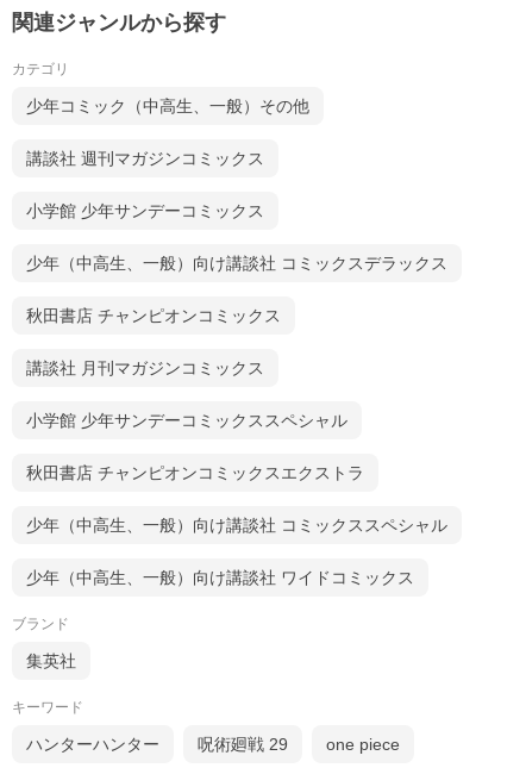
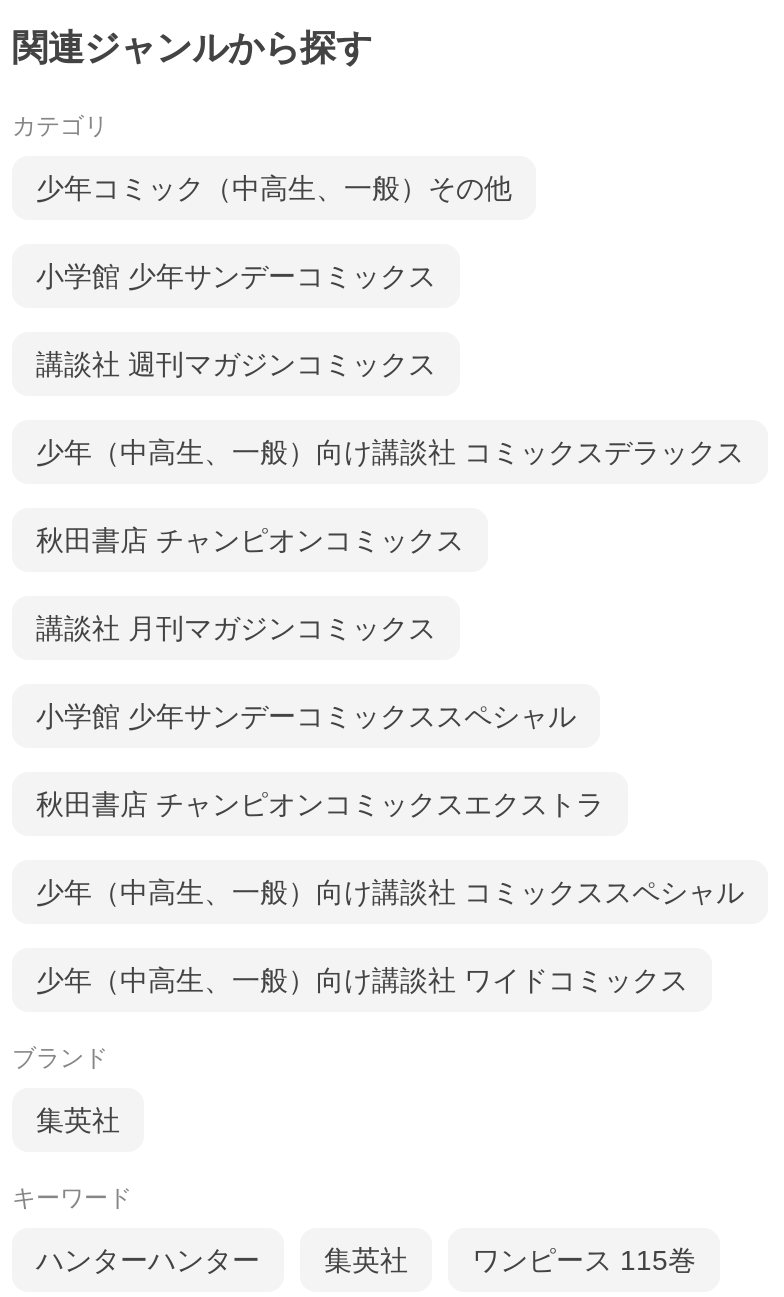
moved down: 講談社 週刊マガジンコミックス

moved up: 小学館 少年サンデーコミックス

- 呪術廻戦 29
- one piece
+ 集英社
+ ワンピース 115巻
